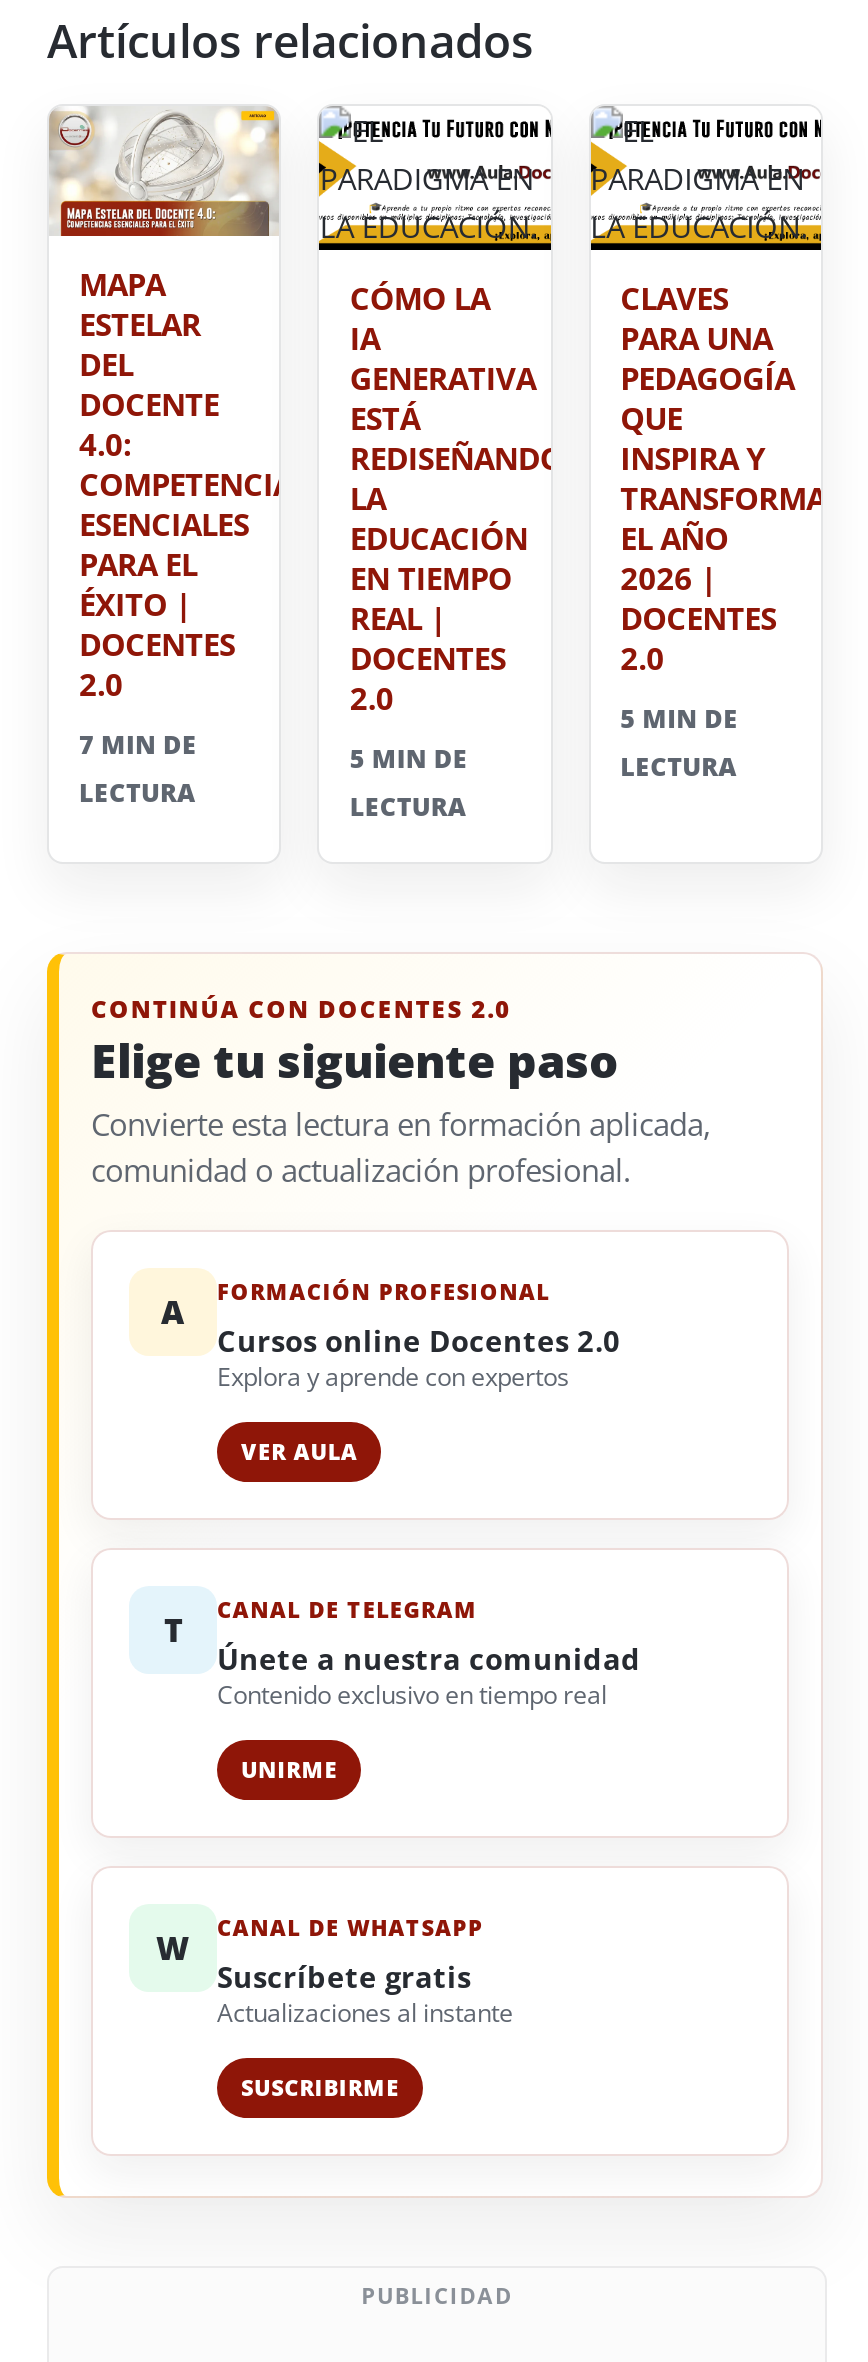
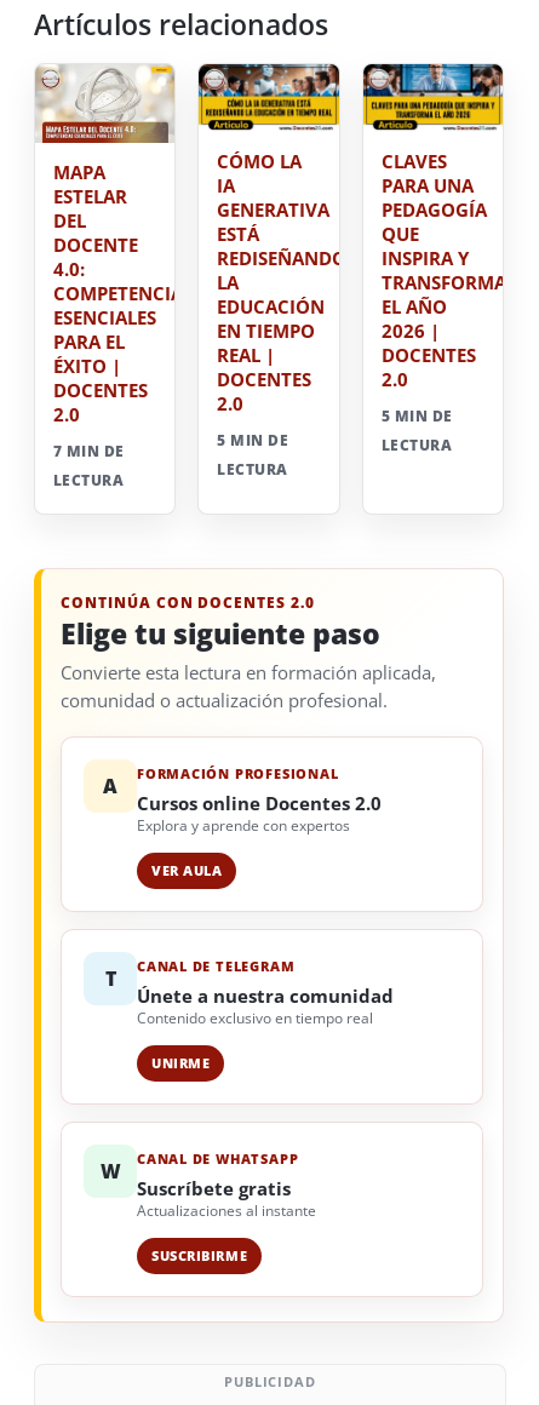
- [image]
+ [image]

- [image]
+ [image]
